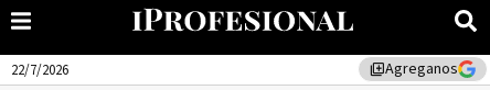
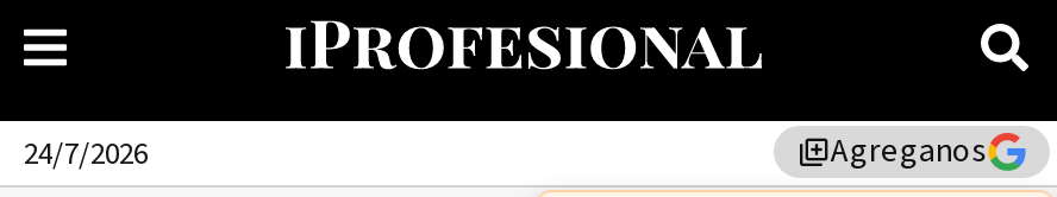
- 22/7/2026
+ 24/7/2026
